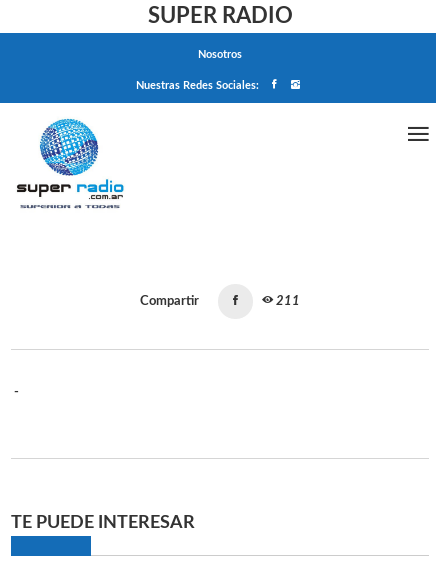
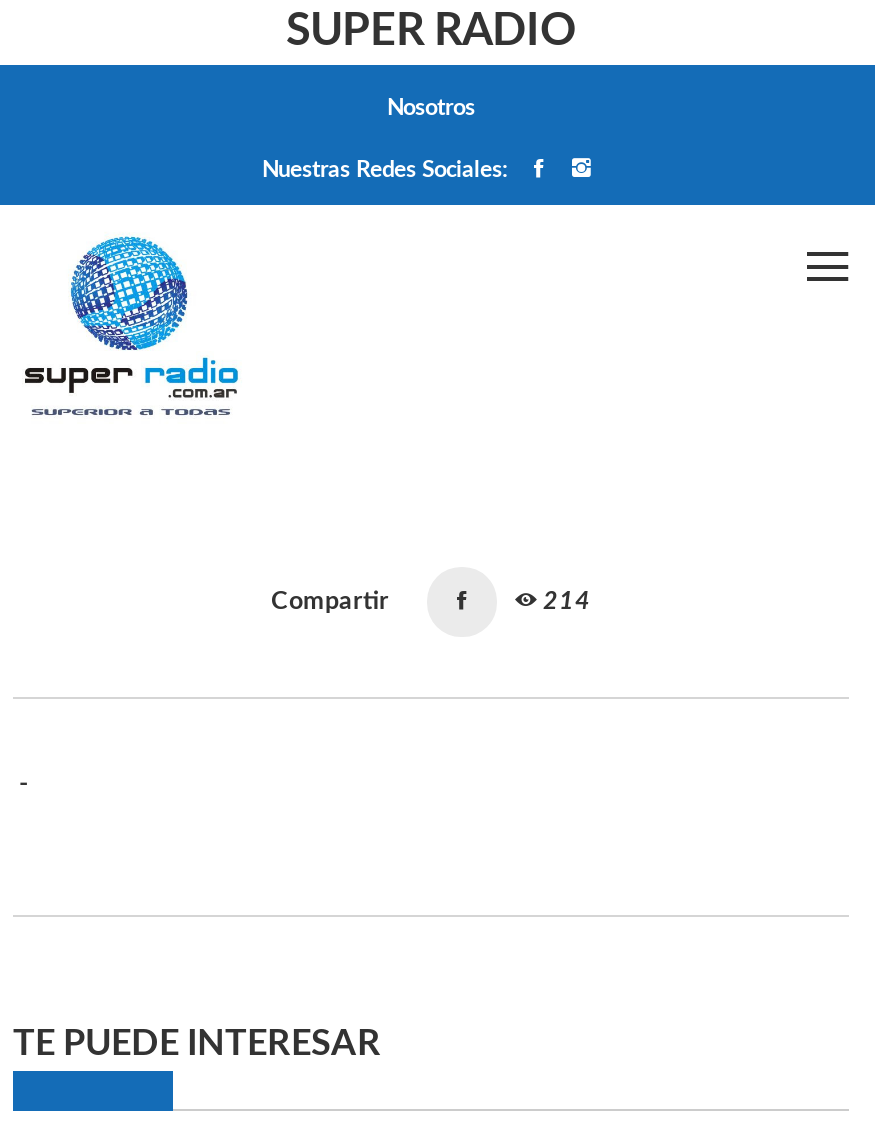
- 211
+ 214
